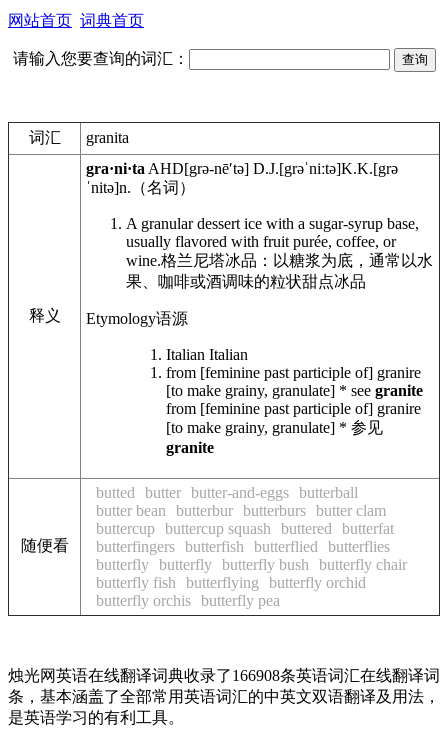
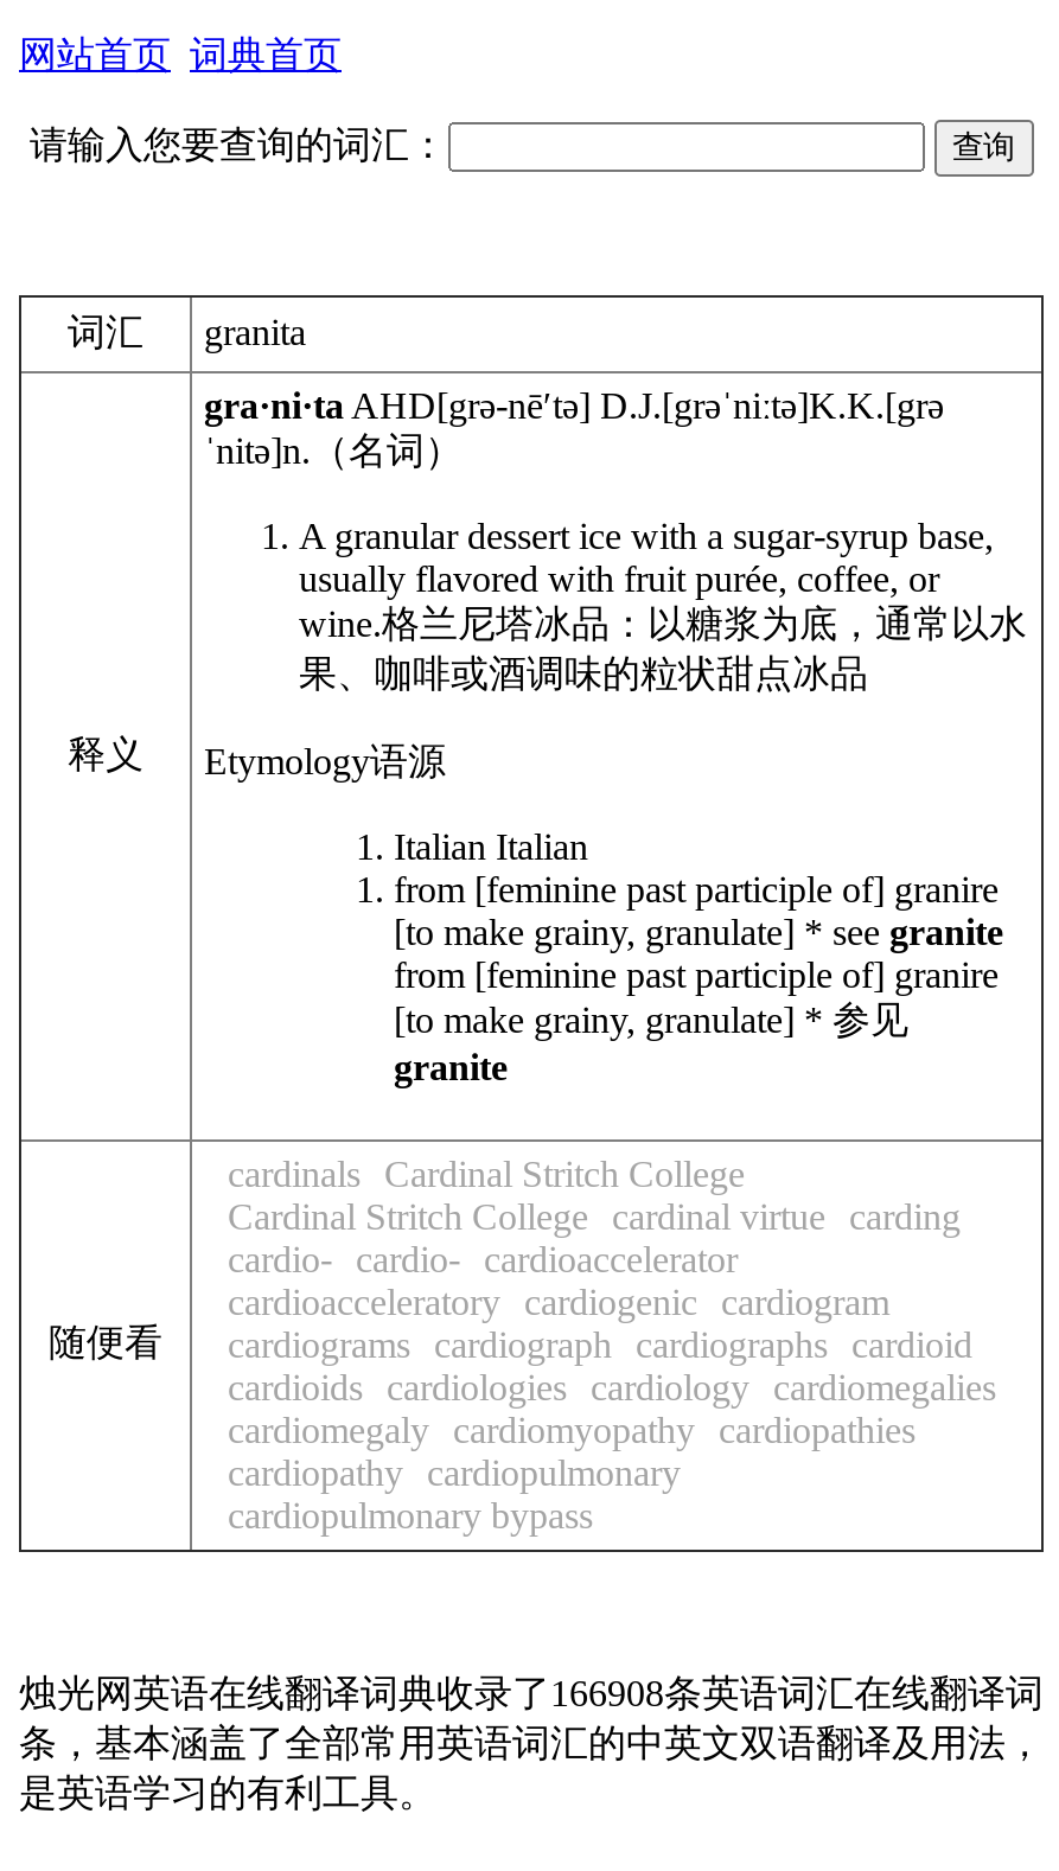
- butted butter butter-and-eggs butterball
- butter bean butterbur butterburs butter clam
- buttercup buttercup squash buttered butterfat
- butterfingers butterfish butterflied butterflies
- butterfly butterfly butterfly bush butterfly chair
- butterfly fish butterflying butterfly orchid
- butterfly orchis butterfly pea
+ cardinals Cardinal Stritch College
+ Cardinal Stritch College cardinal virtue carding
+ cardio- cardio- cardioaccelerator
+ cardioacceleratory cardiogenic cardiogram
+ cardiograms cardiograph cardiographs cardioid
+ cardioids cardiologies cardiology cardiomegalies
+ cardiomegaly cardiomyopathy cardiopathies
+ cardiopathy cardiopulmonary
+ cardiopulmonary bypass
